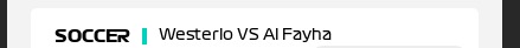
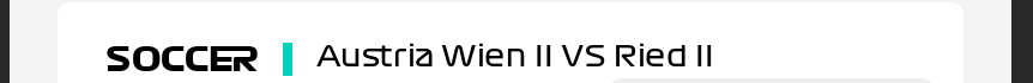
- Westerlo VS Al Fayha
+ Austria Wien II VS Ried II
